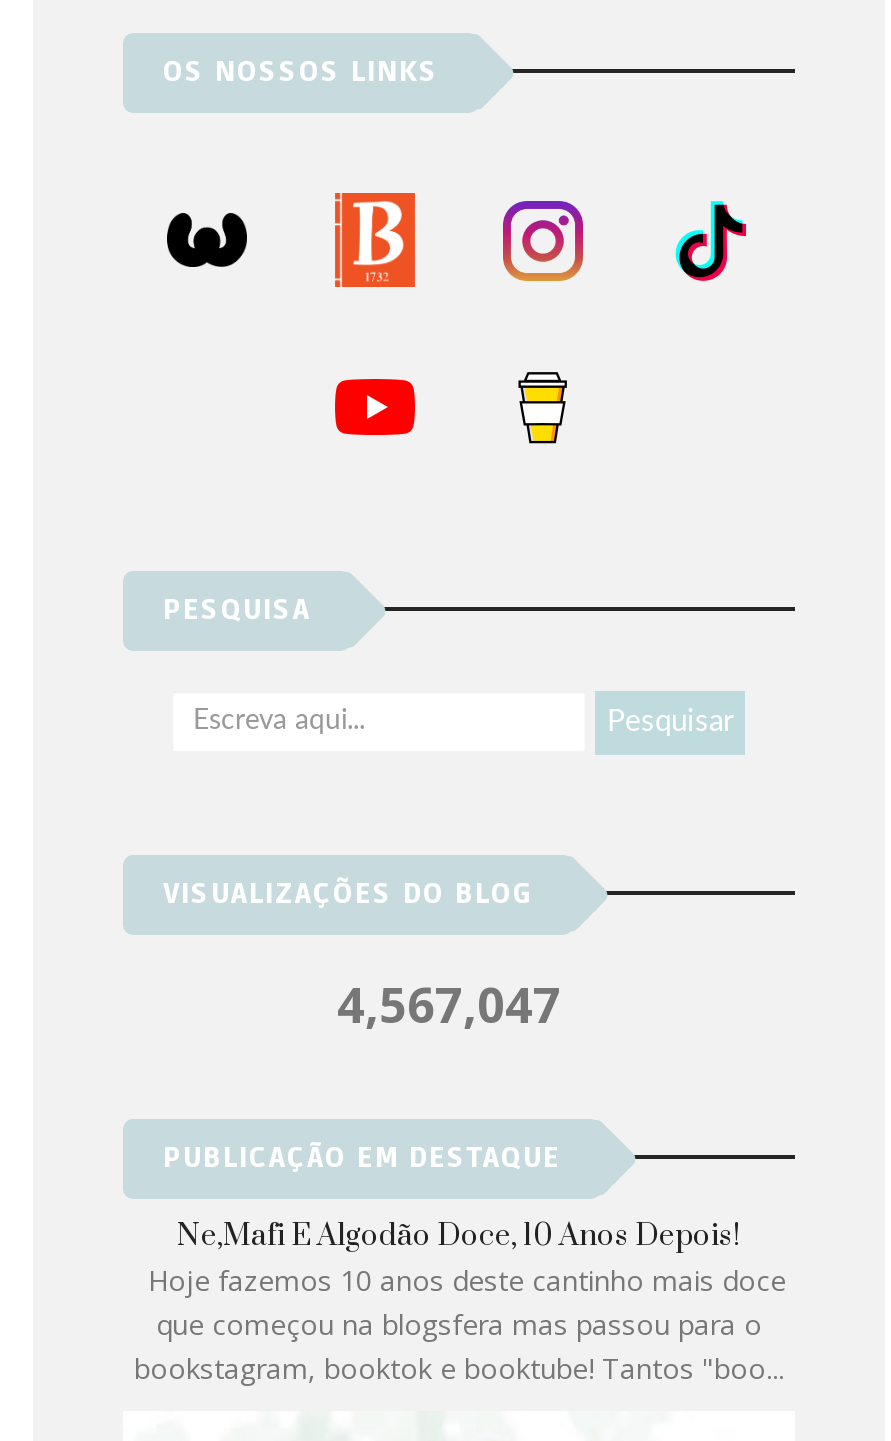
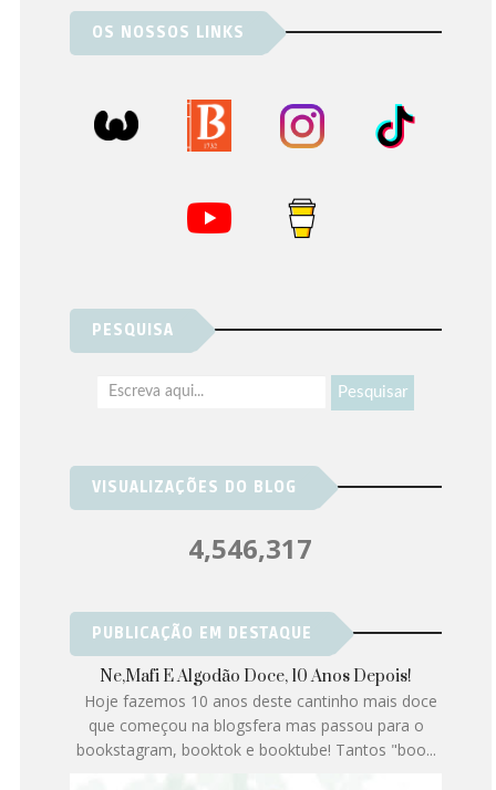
- 4,567,047
+ 4,546,317
